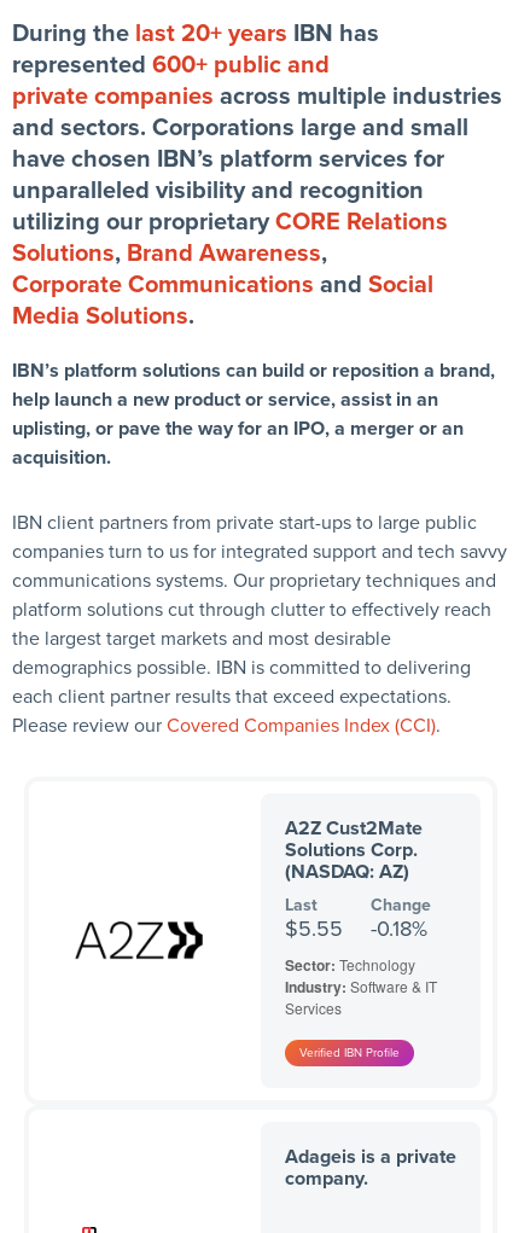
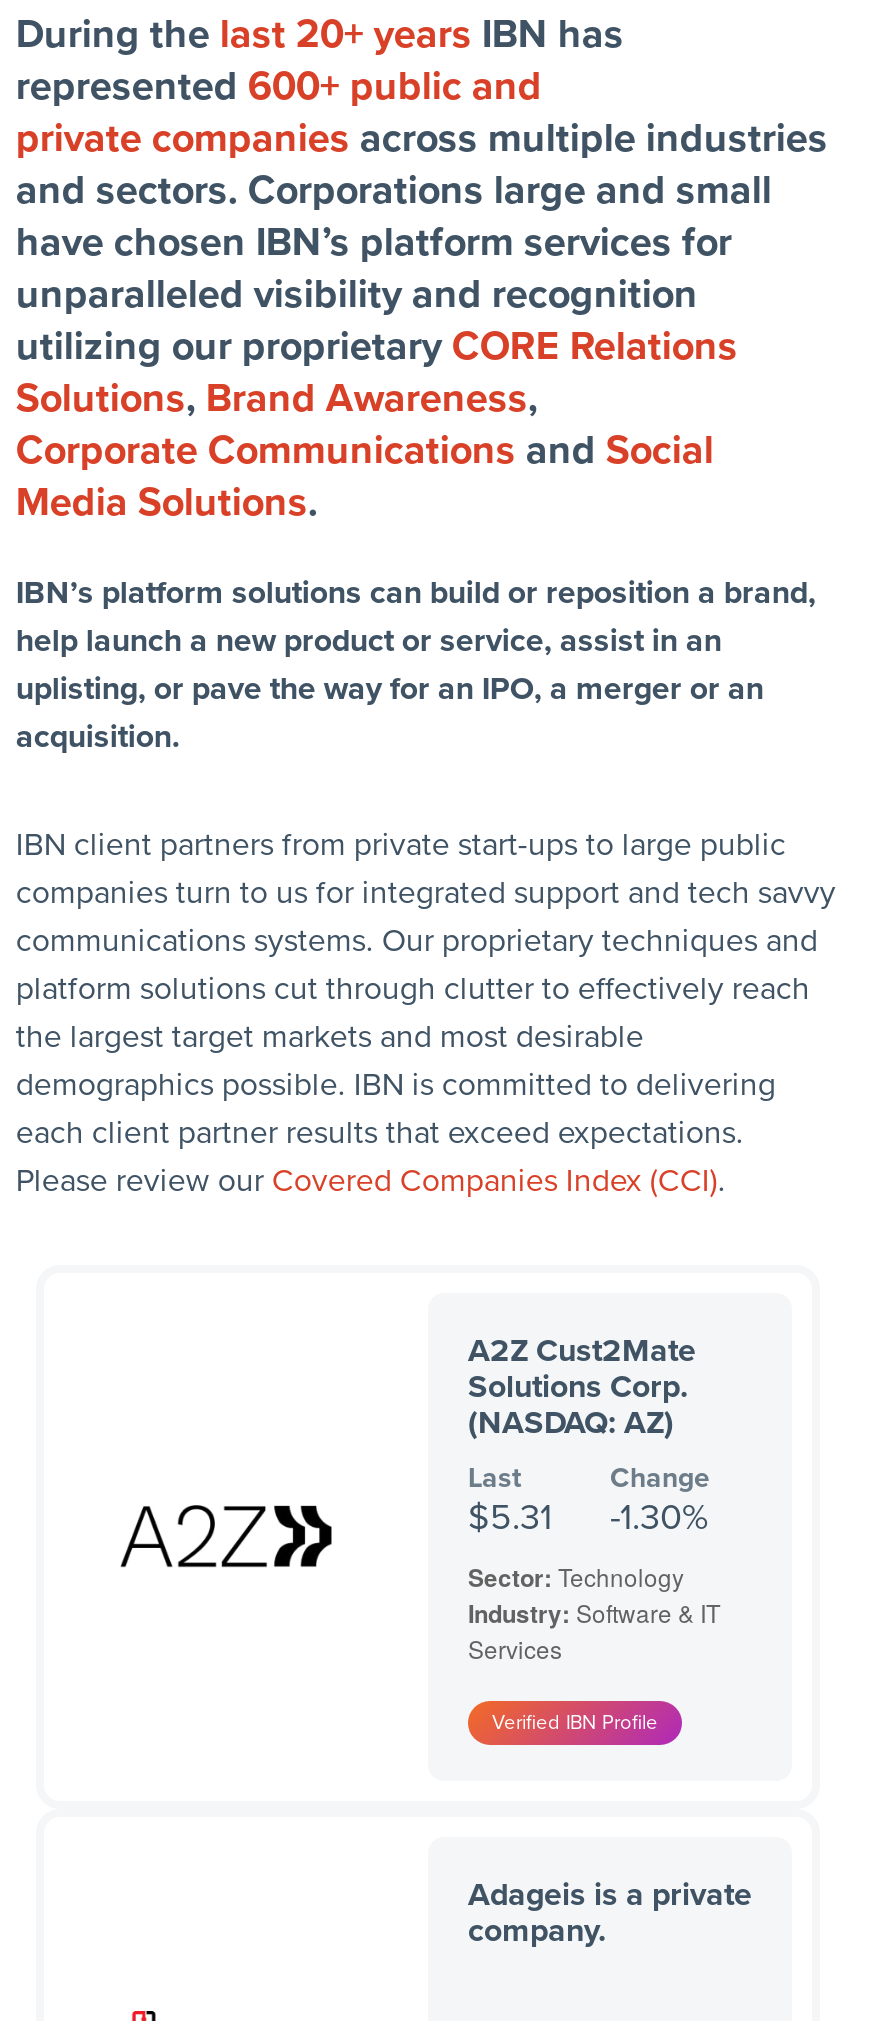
- $5.55
+ $5.31

- -0.18%
+ -1.30%
